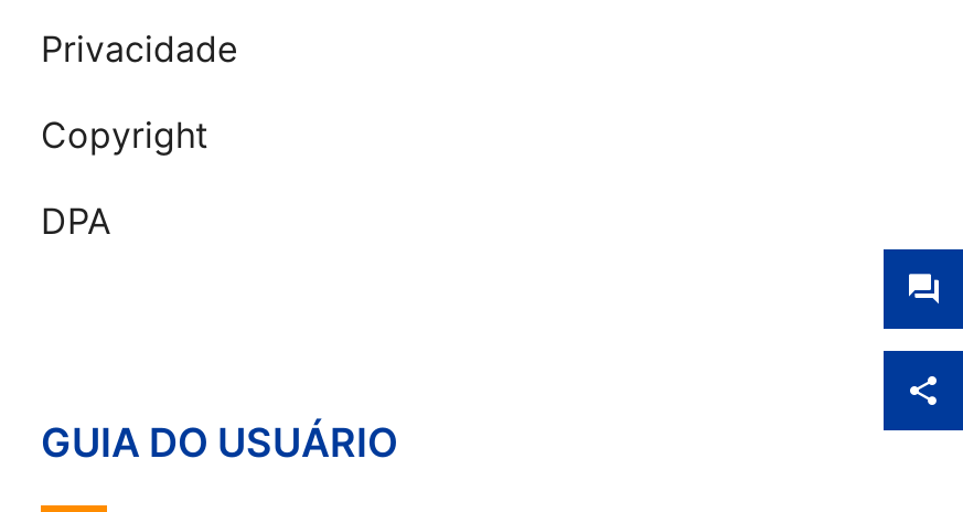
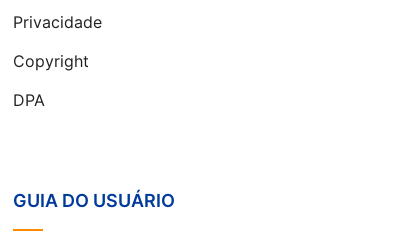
- [image]

- [image]
